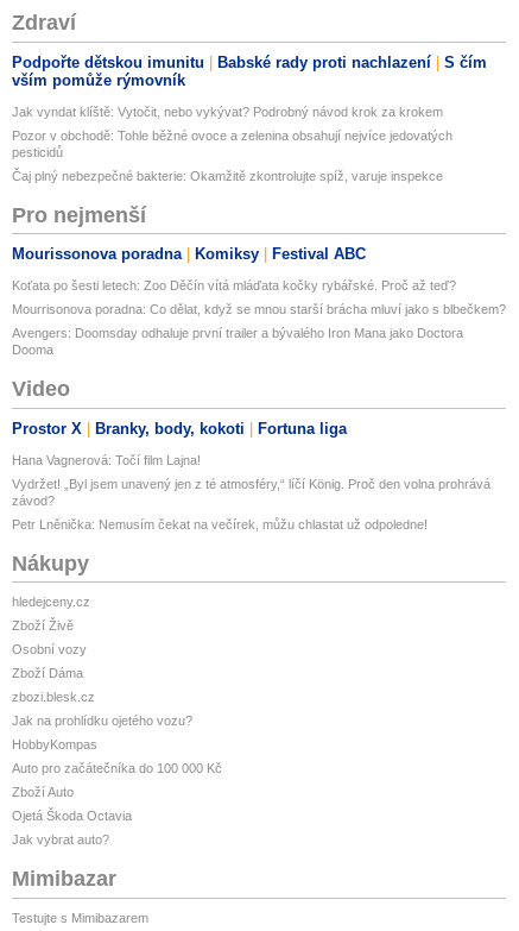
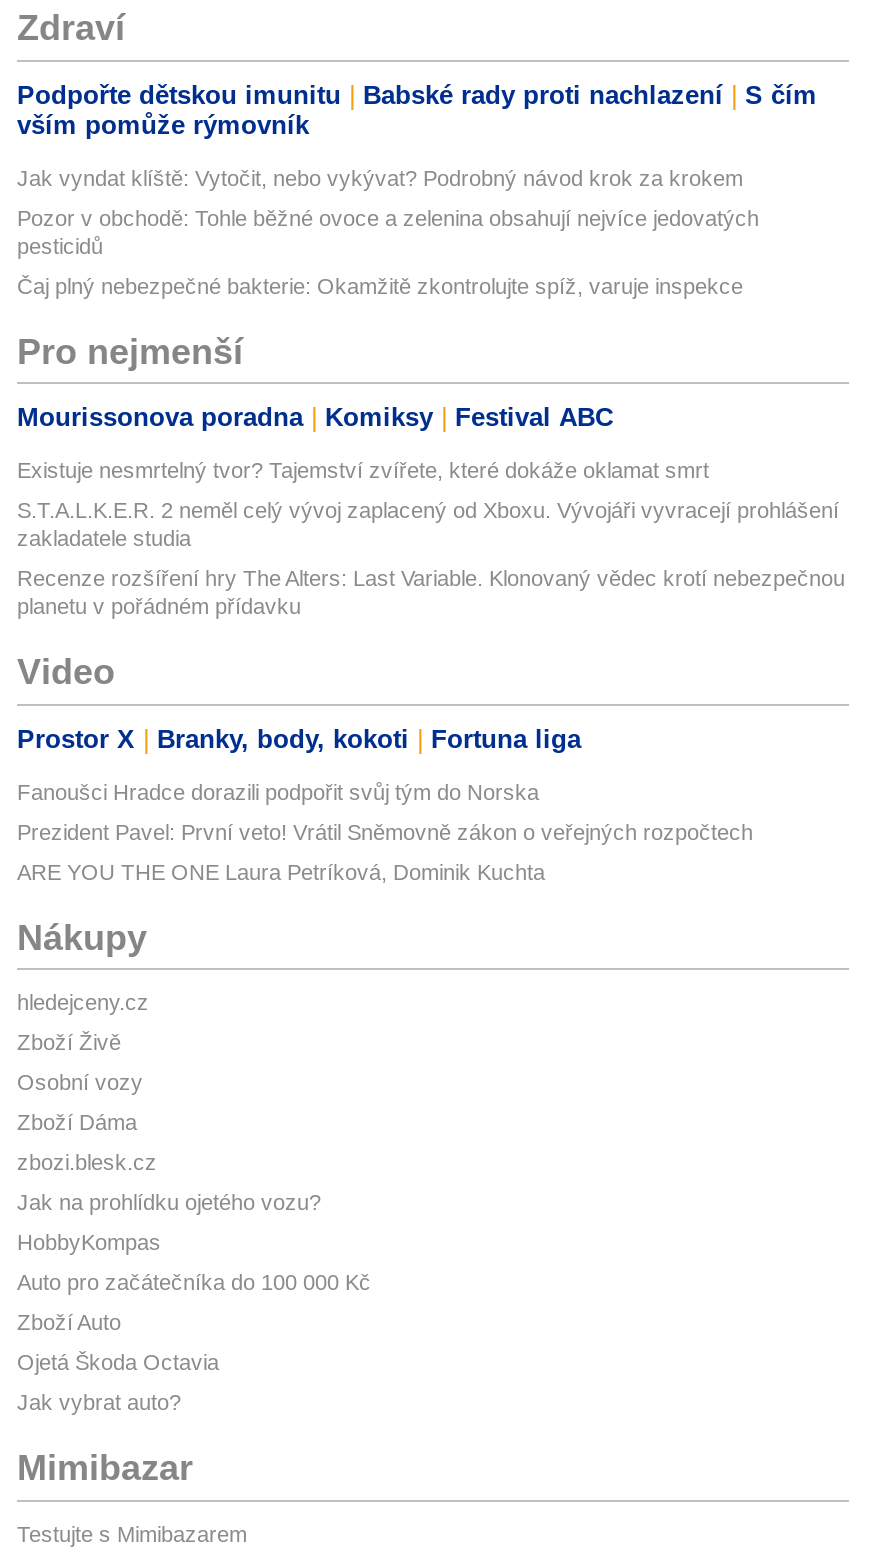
- Koťata po šesti letech: Zoo Děčín vítá mláďata kočky rybářské. Proč až teď?
+ Existuje nesmrtelný tvor? Tajemství zvířete, které dokáže oklamat smrt

- Mourrisonova poradna: Co dělat, když se mnou starší brácha mluví jako s blbečkem?
+ S.T.A.L.K.E.R. 2 neměl celý vývoj zaplacený od Xboxu. Vývojáři vyvracejí prohlášení
+ zakladatele studia

- Avengers: Doomsday odhaluje první trailer a bývalého Iron Mana jako Doctora
- Dooma
+ Recenze rozšíření hry The Alters: Last Variable. Klonovaný vědec krotí nebezpečnou
+ planetu v pořádném přídavku

- Hana Vagnerová: Točí film Lajna!
+ Fanoušci Hradce dorazili podpořit svůj tým do Norska

- Vydržet! „Byl jsem unavený jen z té atmosféry,“ líčí König. Proč den volna prohrává
- závod?
+ Prezident Pavel: První veto! Vrátil Sněmovně zákon o veřejných rozpočtech

- Petr Lněnička: Nemusím čekat na večírek, můžu chlastat už odpoledne!
+ ARE YOU THE ONE Laura Petríková, Dominik Kuchta
